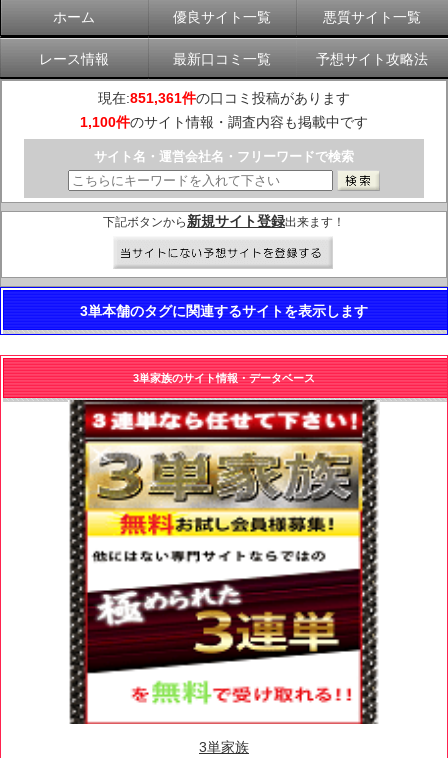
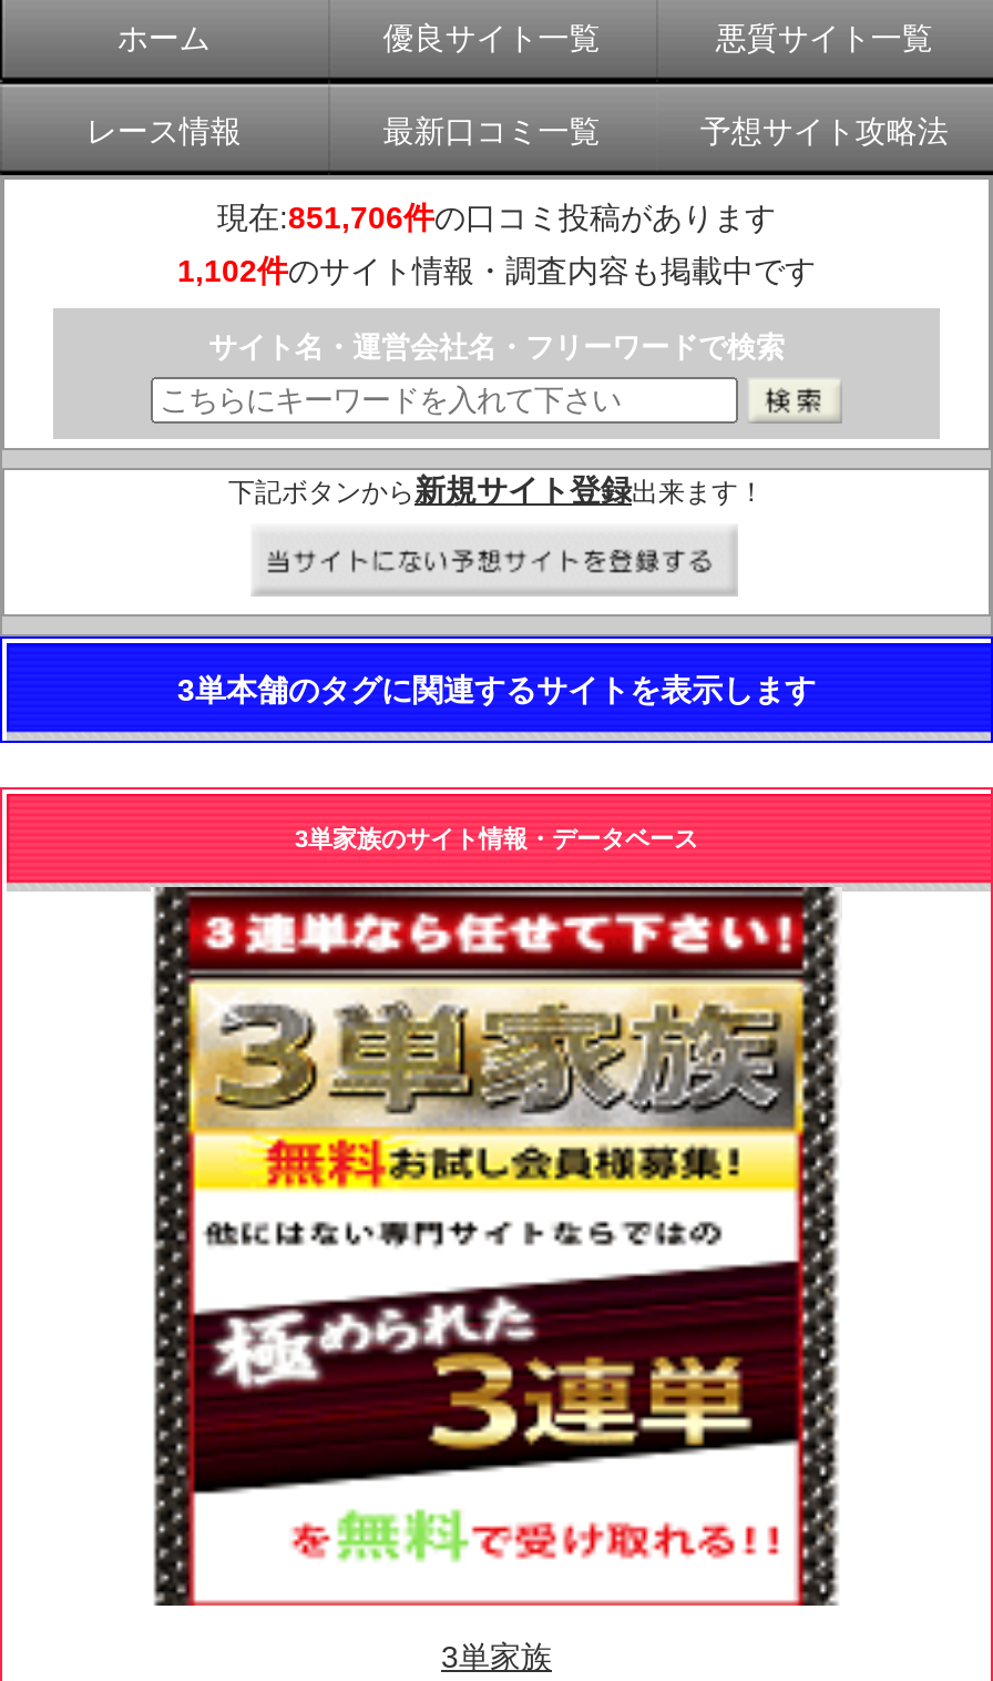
- 現在:851,361件の口コミ投稿があります
+ 現在:851,706件の口コミ投稿があります

- 1,100件のサイト情報・調査内容も掲載中です
+ 1,102件のサイト情報・調査内容も掲載中です
